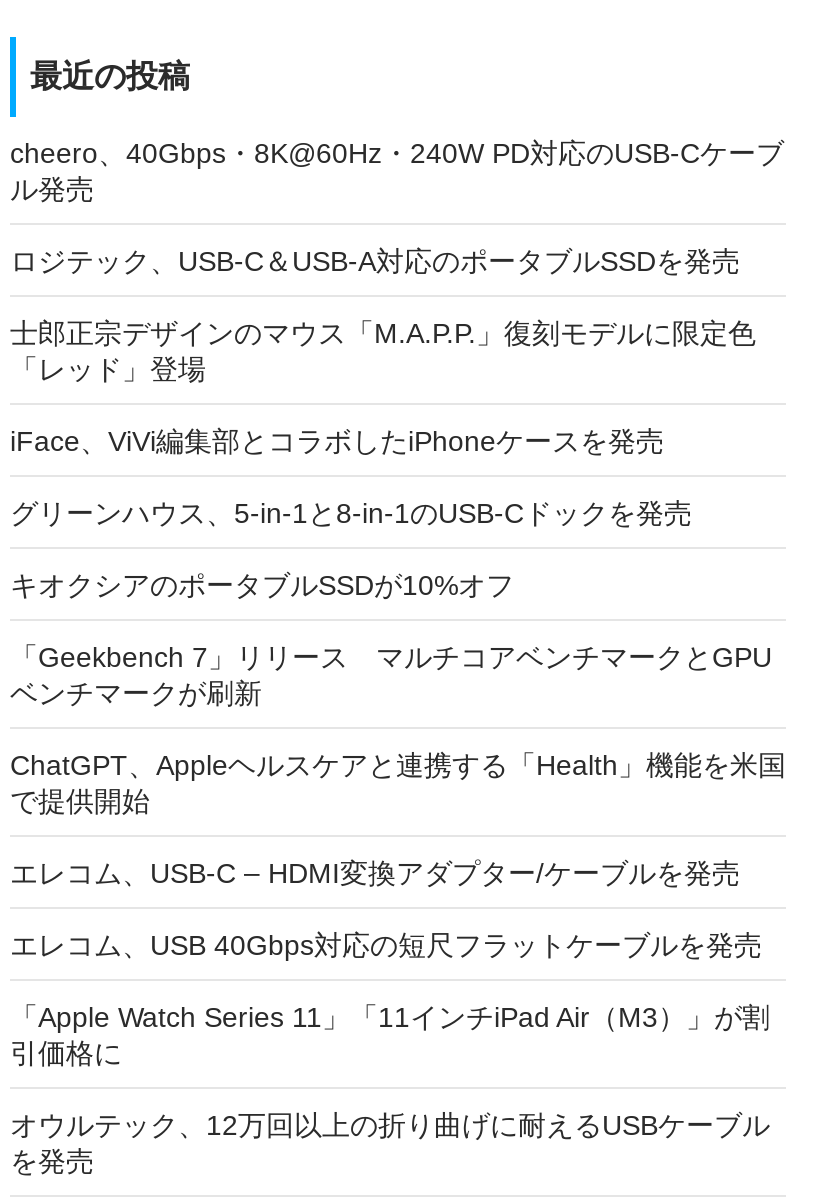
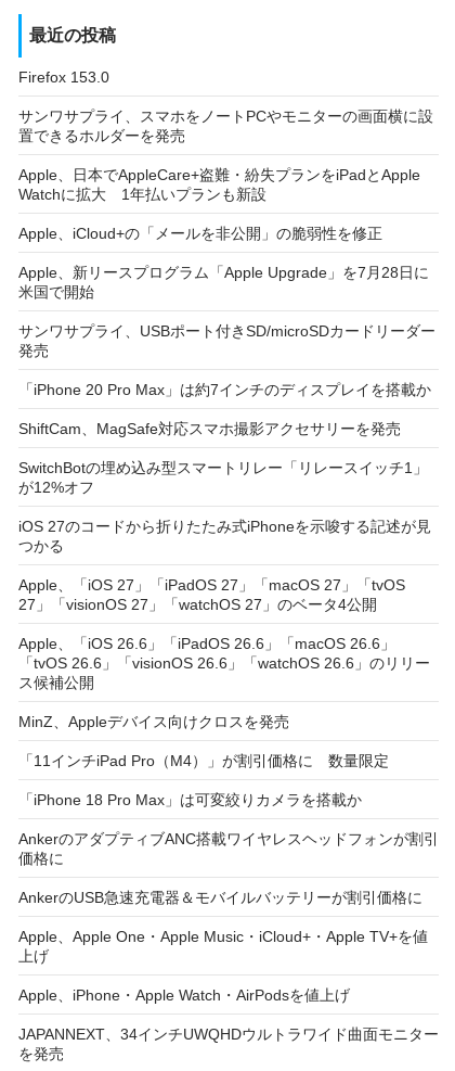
- cheero、40Gbps・8K@60Hz・240W PD対応のUSB-Cケーブ
- ル発売
- ロジテック、USB-C＆USB-A対応のポータブルSSDを発売
- 士郎正宗デザインのマウス「M.A.P.P.」復刻モデルに限定色
- 「レッド」登場
- iFace、ViVi編集部とコラボしたiPhoneケースを発売
- グリーンハウス、5-in-1と8-in-1のUSB-Cドックを発売
- キオクシアのポータブルSSDが10%オフ
- 「Geekbench 7」リリース マルチコアベンチマークとGPU
- ベンチマークが刷新
- ChatGPT、Appleヘルスケアと連携する「Health」機能を米国
- で提供開始
- エレコム、USB-C – HDMI変換アダプター/ケーブルを発売
- エレコム、USB 40Gbps対応の短尺フラットケーブルを発売
- 「Apple Watch Series 11」「11インチiPad Air（M3）」が割
- 引価格に
- オウルテック、12万回以上の折り曲げに耐えるUSBケーブル
+ Firefox 153.0
+ サンワサプライ、スマホをノートPCやモニターの画面横に設
+ 置できるホルダーを発売
+ Apple、日本でAppleCare+盗難・紛失プランをiPadとApple
+ Watchに拡大 1年払いプランも新設
+ Apple、iCloud+の「メールを非公開」の脆弱性を修正
+ Apple、新リースプログラム「Apple Upgrade」を7月28日に
+ 米国で開始
+ サンワサプライ、USBポート付きSD/microSDカードリーダー
+ 発売
+ 「iPhone 20 Pro Max」は約7インチのディスプレイを搭載か
+ ShiftCam、MagSafe対応スマホ撮影アクセサリーを発売
+ SwitchBotの埋め込み型スマートリレー「リレースイッチ1」
+ が12%オフ
+ iOS 27のコードから折りたたみ式iPhoneを示唆する記述が見
+ つかる
+ Apple、「iOS 27」「iPadOS 27」「macOS 27」「tvOS
+ 27」「visionOS 27」「watchOS 27」のベータ4公開
+ Apple、「iOS 26.6」「iPadOS 26.6」「macOS 26.6」
+ 「tvOS 26.6」「visionOS 26.6」「watchOS 26.6」のリリー
+ ス候補公開
+ MinZ、Appleデバイス向けクロスを発売
+ 「11インチiPad Pro（M4）」が割引価格に 数量限定
+ 「iPhone 18 Pro Max」は可変絞りカメラを搭載か
+ AnkerのアダプティブANC搭載ワイヤレスヘッドフォンが割引
+ 価格に
+ AnkerのUSB急速充電器＆モバイルバッテリーが割引価格に
+ Apple、Apple One・Apple Music・iCloud+・Apple TV+を値
+ 上げ
+ Apple、iPhone・Apple Watch・AirPodsを値上げ
+ JAPANNEXT、34インチUWQHDウルトラワイド曲面モニター
